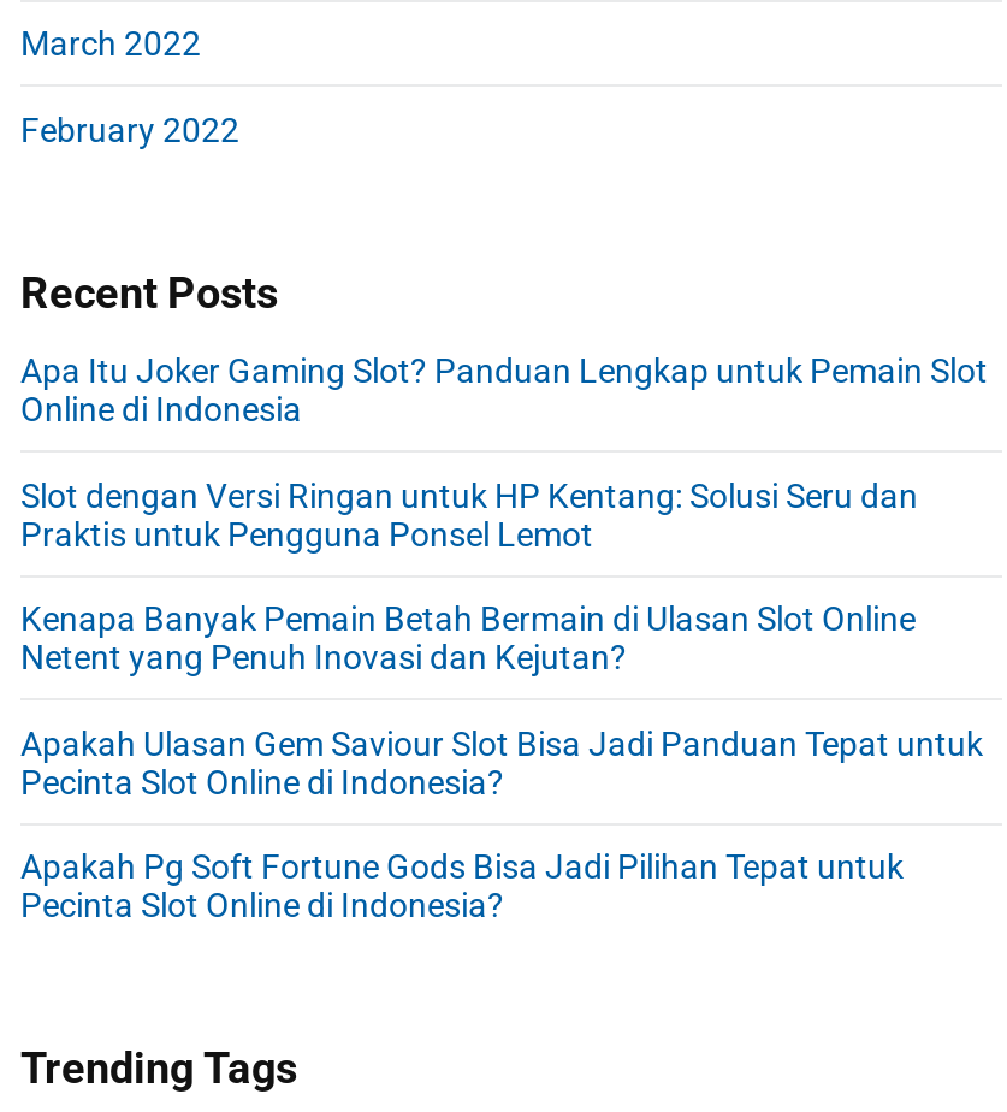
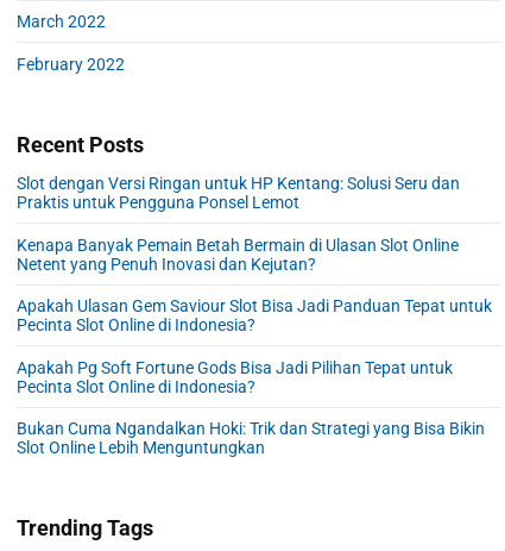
- Apa Itu Joker Gaming Slot? Panduan Lengkap untuk Pemain Slot
- Online di Indonesia

moved up: Slot dengan Versi Ringan untuk HP Kentang: Solusi Seru dan | Praktis untuk Pengguna Ponsel Lemot | Kenapa Banyak Pemain Betah Bermain di Ulasan Slot Online | Netent yang Penuh Inovasi dan Kejutan? | Apakah Ulasan Gem Saviour Slot Bisa Jadi Panduan Tepat untuk | Pecinta Slot Online di Indonesia? | Apakah Pg Soft Fortune Gods Bisa Jadi Pilihan Tepat untuk | Pecinta Slot Online di Indonesia?

+ Bukan Cuma Ngandalkan Hoki: Trik dan Strategi yang Bisa Bikin
+ Slot Online Lebih Menguntungkan
